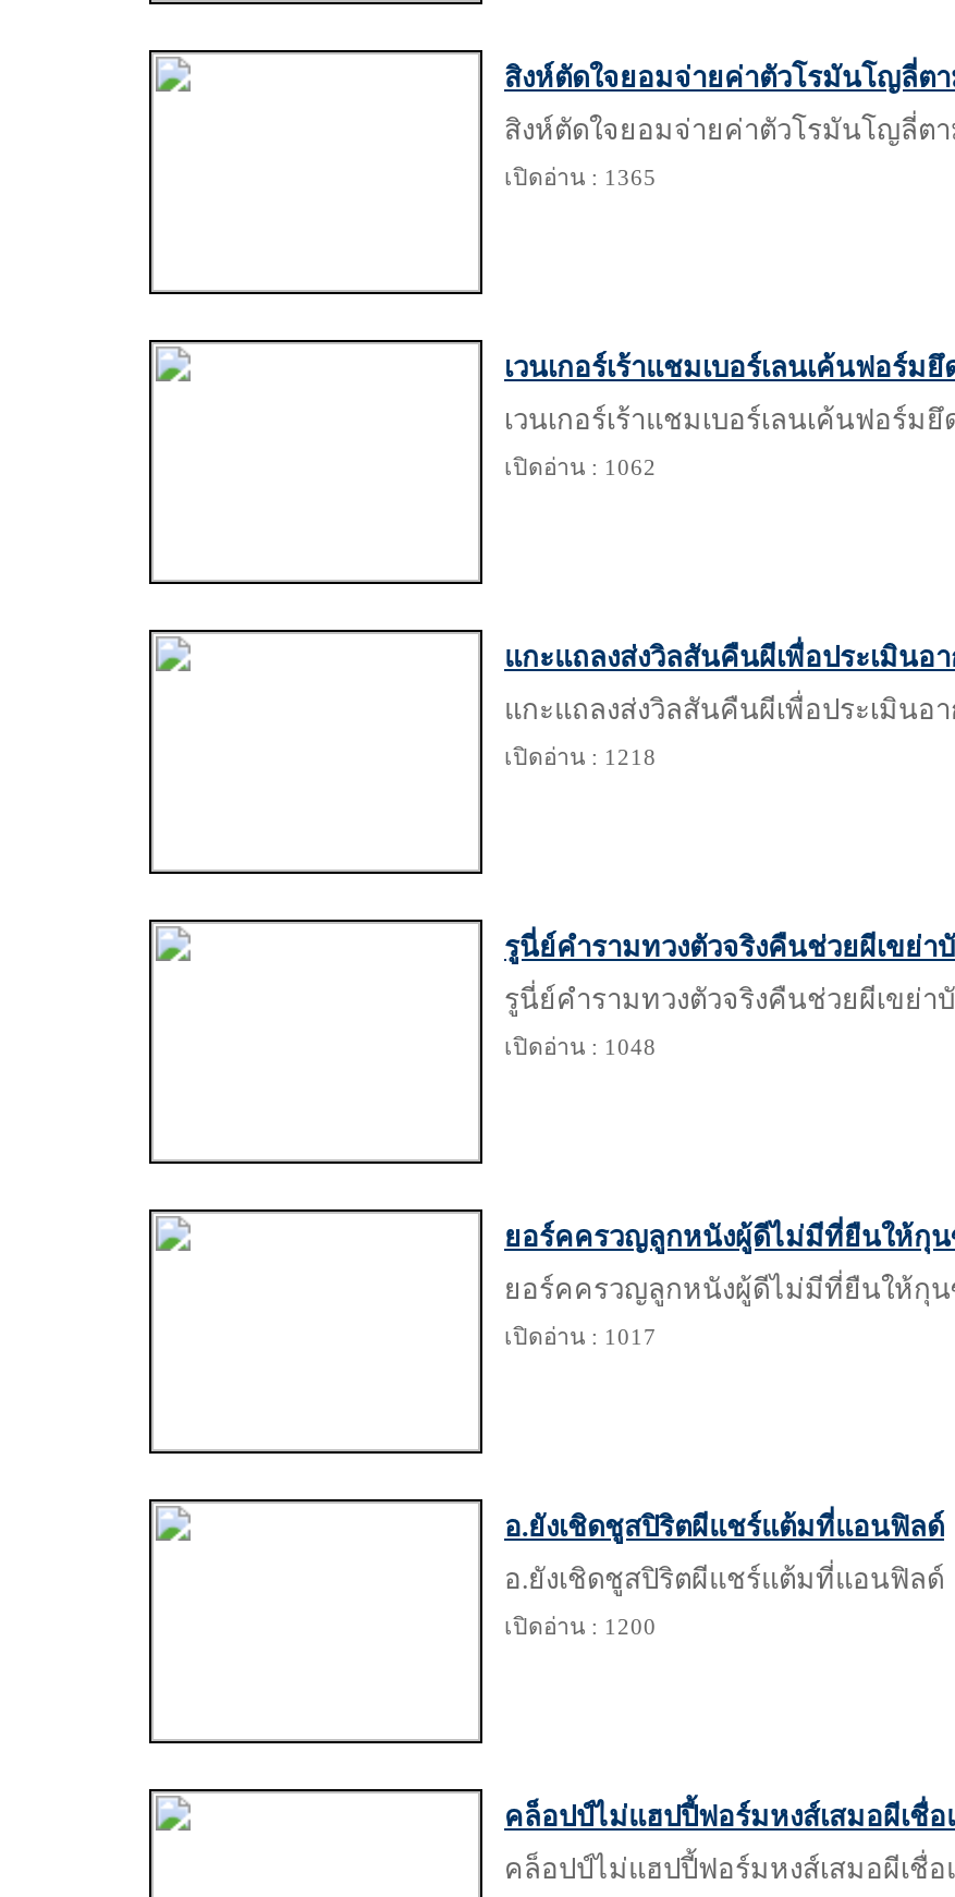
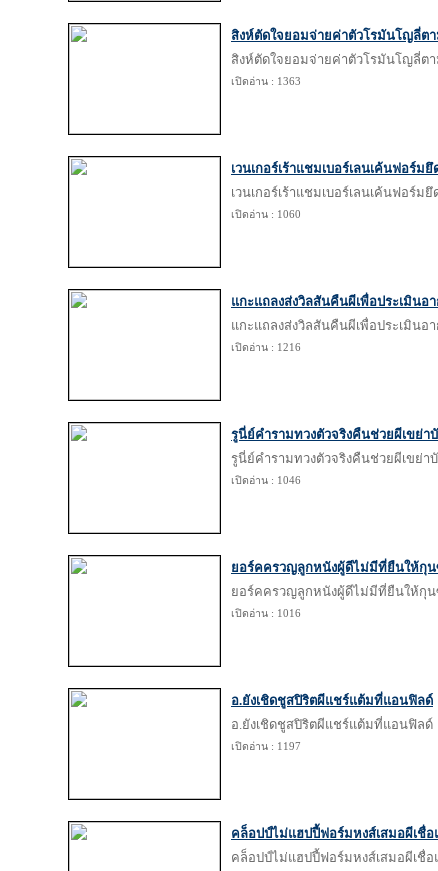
- เปิดอ่าน : 1365
+ เปิดอ่าน : 1363

- เปิดอ่าน : 1062
+ เปิดอ่าน : 1060

- เปิดอ่าน : 1218
+ เปิดอ่าน : 1216

- เปิดอ่าน : 1048
+ เปิดอ่าน : 1046

- เปิดอ่าน : 1017
+ เปิดอ่าน : 1016

- เปิดอ่าน : 1200
+ เปิดอ่าน : 1197
